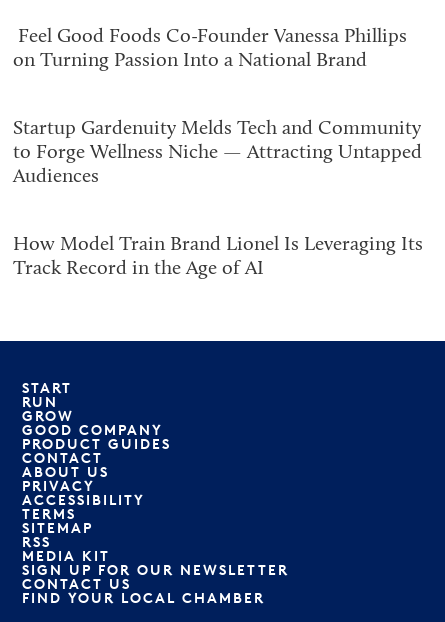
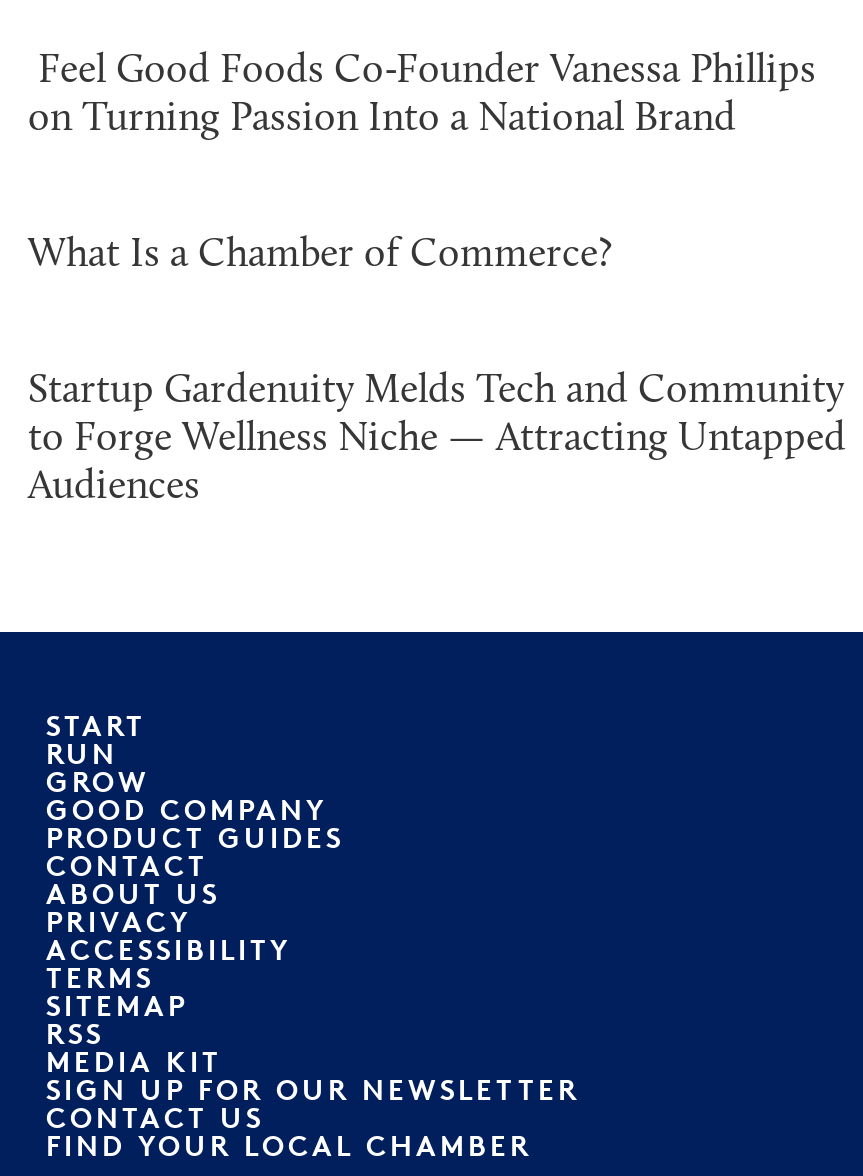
+ What Is a Chamber of Commerce?

moved down: Startup Gardenuity Melds Tech and Community | to Forge Wellness Niche — Attracting Untapped | Audiences

- How Model Train Brand Lionel Is Leveraging Its
- Track Record in the Age of AI
